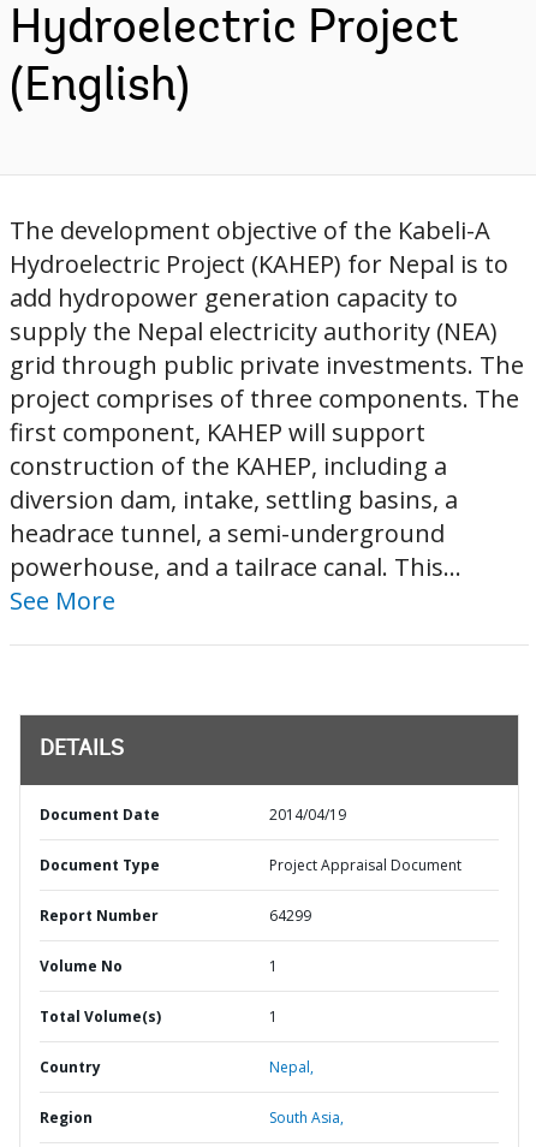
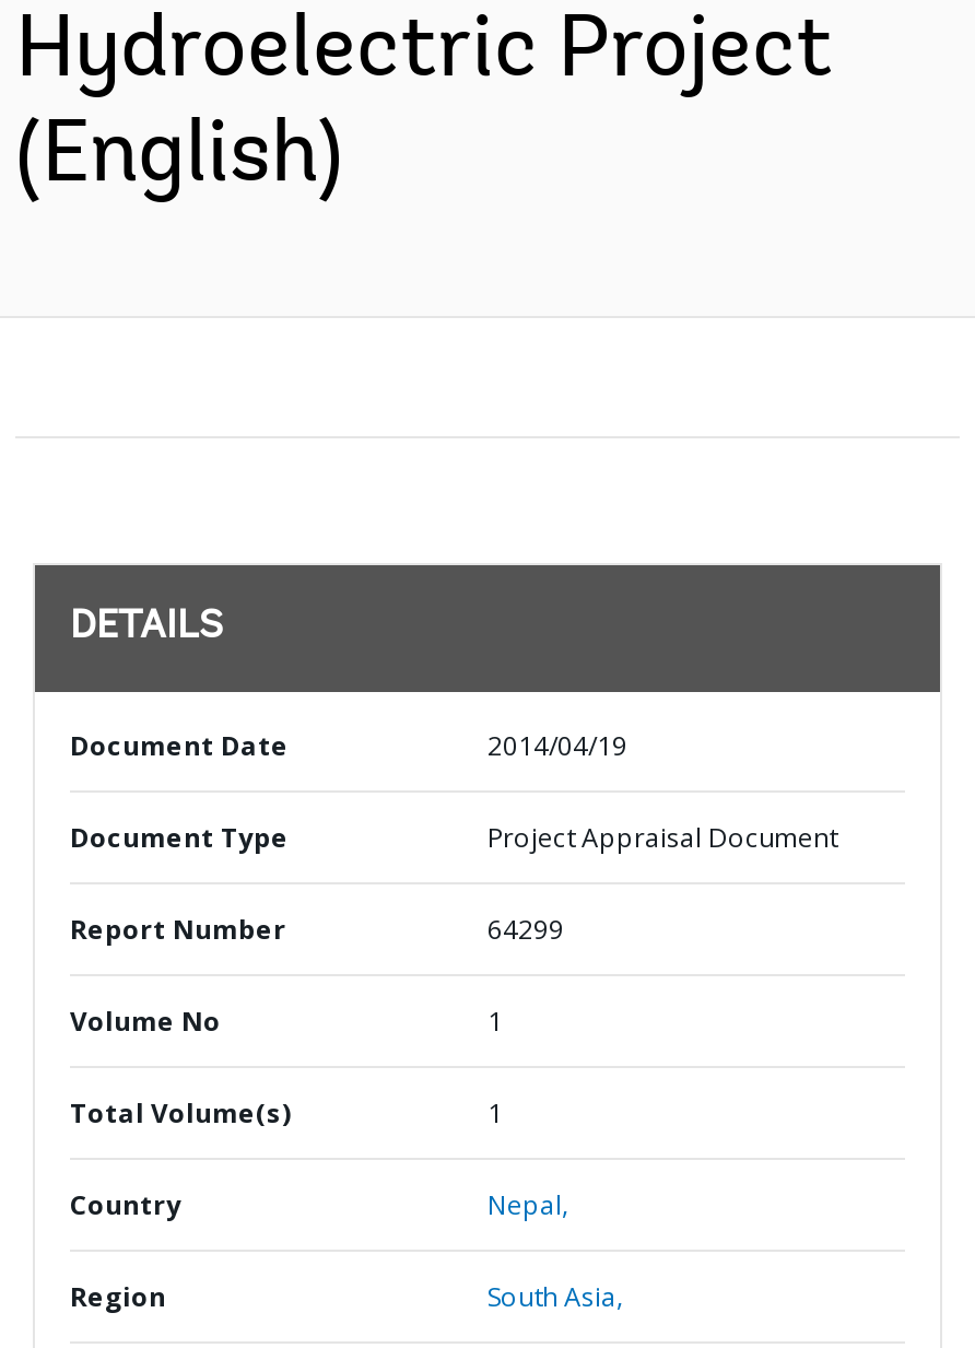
- The development objective of the Kabeli-A
- Hydroelectric Project (KAHEP) for Nepal is to
- add hydropower generation capacity to
- supply the Nepal electricity authority (NEA)
- grid through public private investments. The
- project comprises of three components. The
- first component, KAHEP will support
- construction of the KAHEP, including a
- diversion dam, intake, settling basins, a
- headrace tunnel, a semi-underground
- powerhouse, and a tailrace canal. This...
- See More
